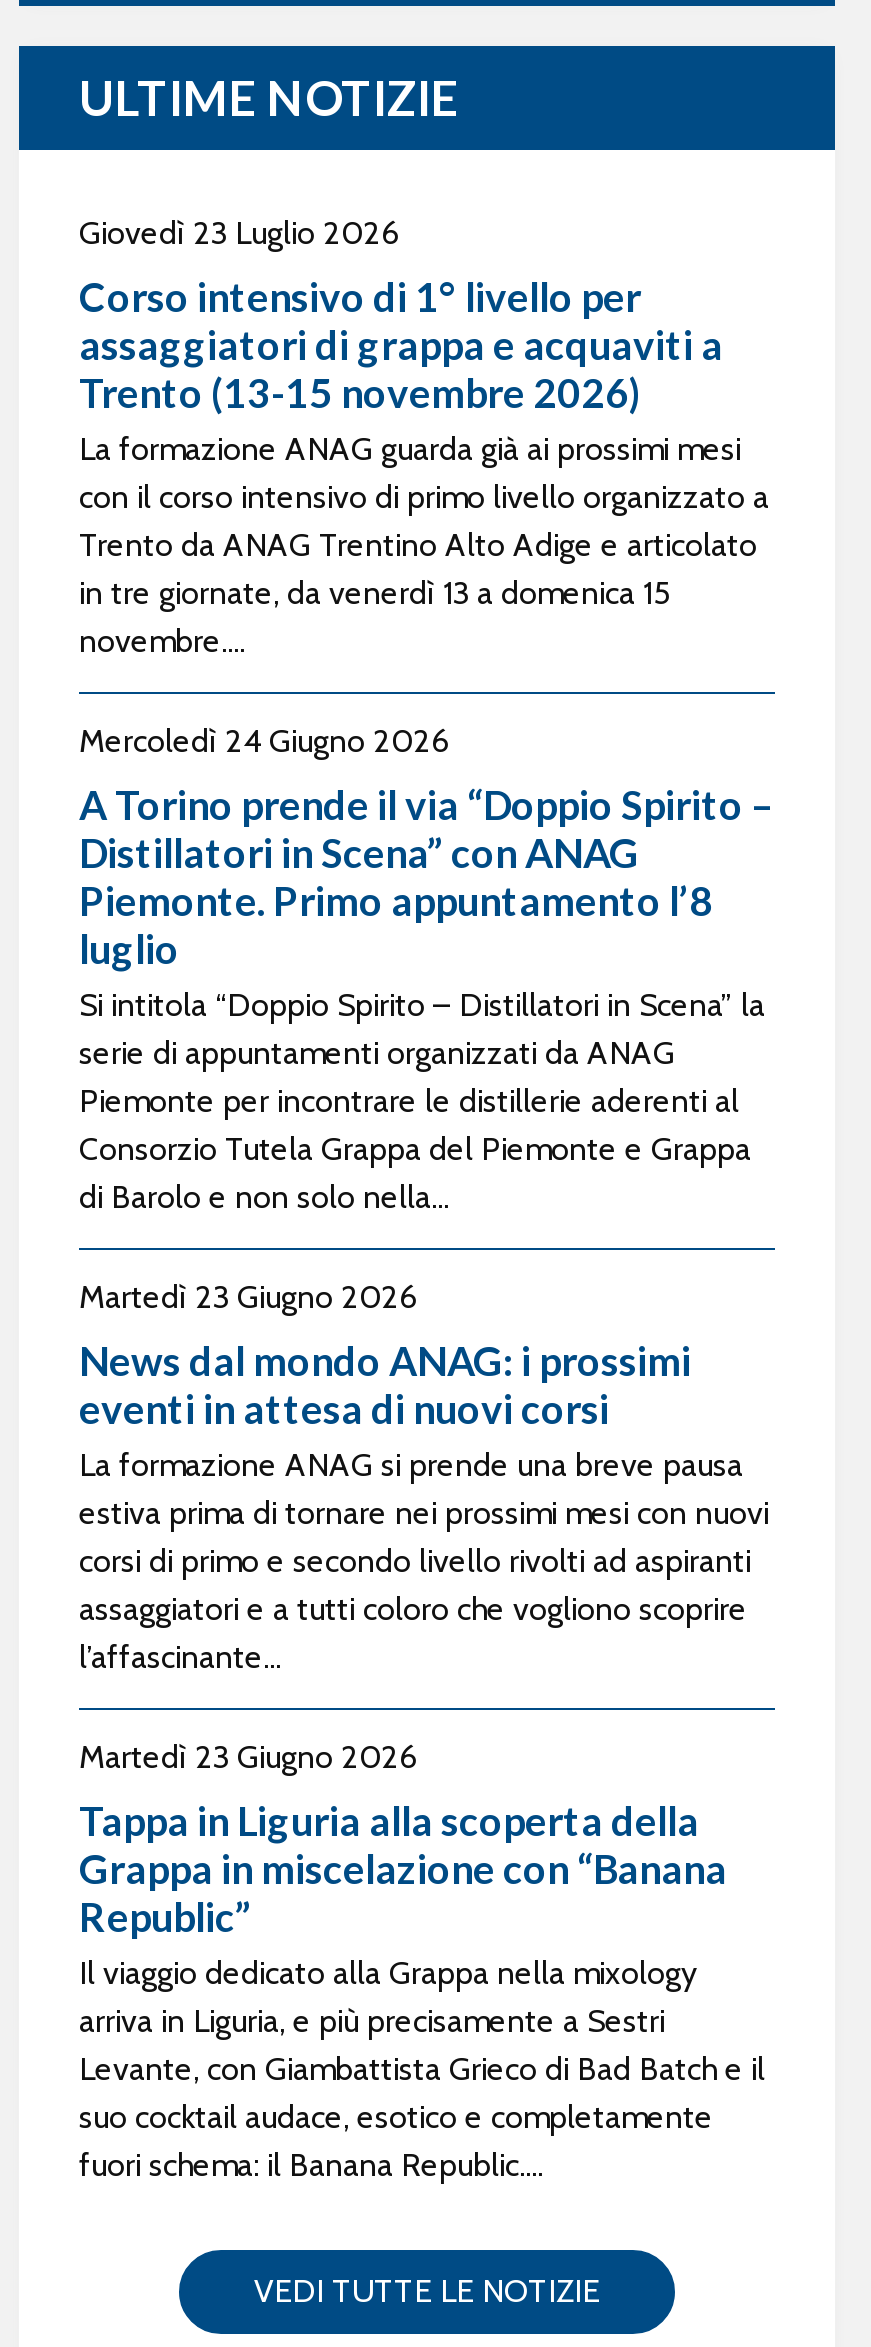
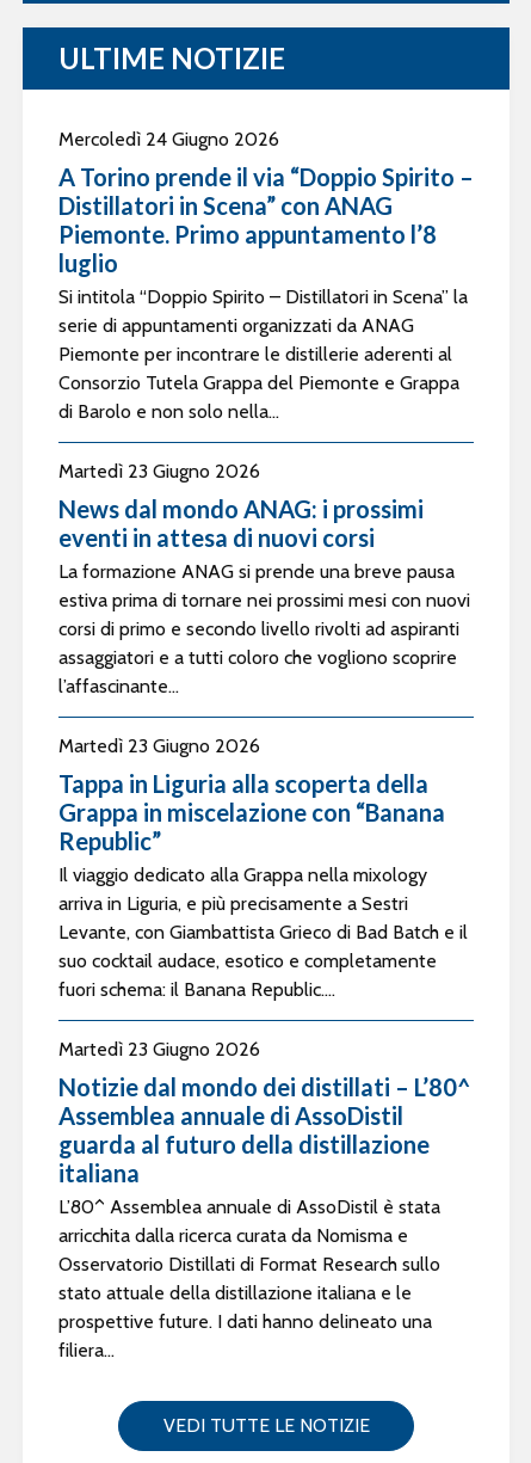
- Giovedì 23 Luglio 2026
- Corso intensivo di 1° livello per
- assaggiatori di grappa e acquaviti a
- Trento (13-15 novembre 2026)
- La formazione ANAG guarda già ai prossimi mesi
- con il corso intensivo di primo livello organizzato a
- Trento da ANAG Trentino Alto Adige e articolato
- in tre giornate, da venerdì 13 a domenica 15
- novembre....

moved up: Mercoledì 24 Giugno 2026 | A Torino prende il via “Doppio Spirito – | Distillatori in Scena” con ANAG | ... | suo cocktail audace, esotico e completamente | fuori schema: il Banana Republic....

+ Martedì 23 Giugno 2026
+ Notizie dal mondo dei distillati – L’80^
+ Assemblea annuale di AssoDistil
+ guarda al futuro della distillazione
+ italiana
+ L’80^ Assemblea annuale di AssoDistil è stata
+ arricchita dalla ricerca curata da Nomisma e
+ Osservatorio Distillati di Format Research sullo
+ stato attuale della distillazione italiana e le
+ prospettive future. I dati hanno delineato una
+ filiera...
